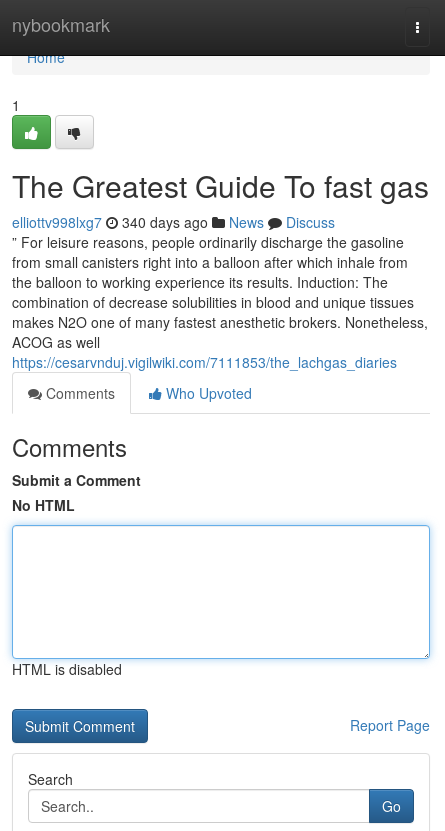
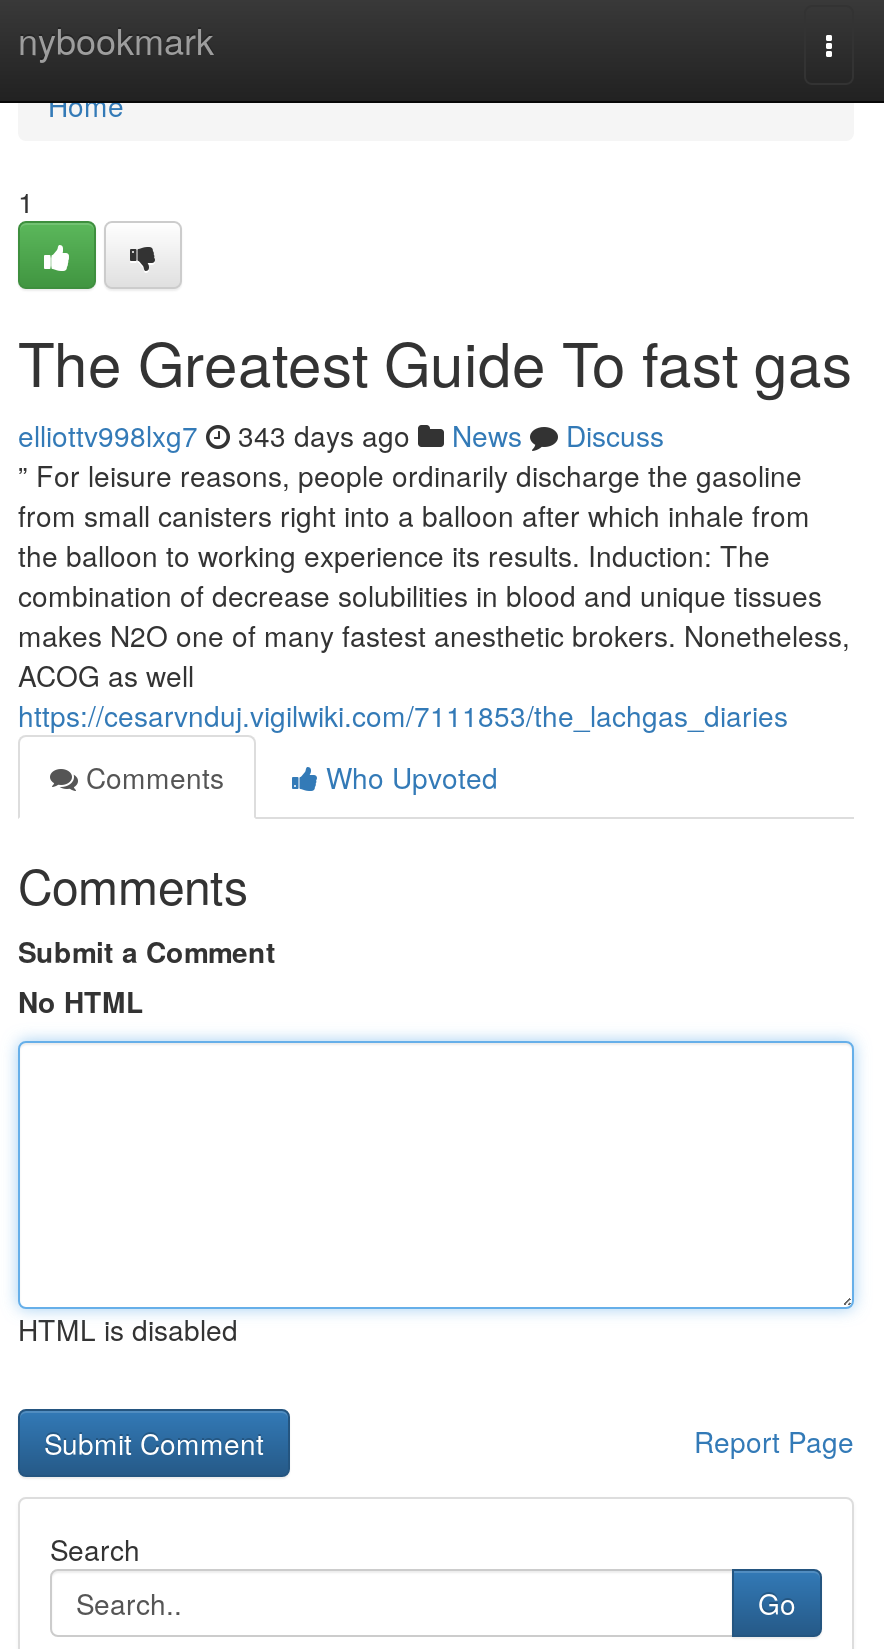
- elliottv998lxg7 340 days ago News Discuss
+ elliottv998lxg7 343 days ago News Discuss
